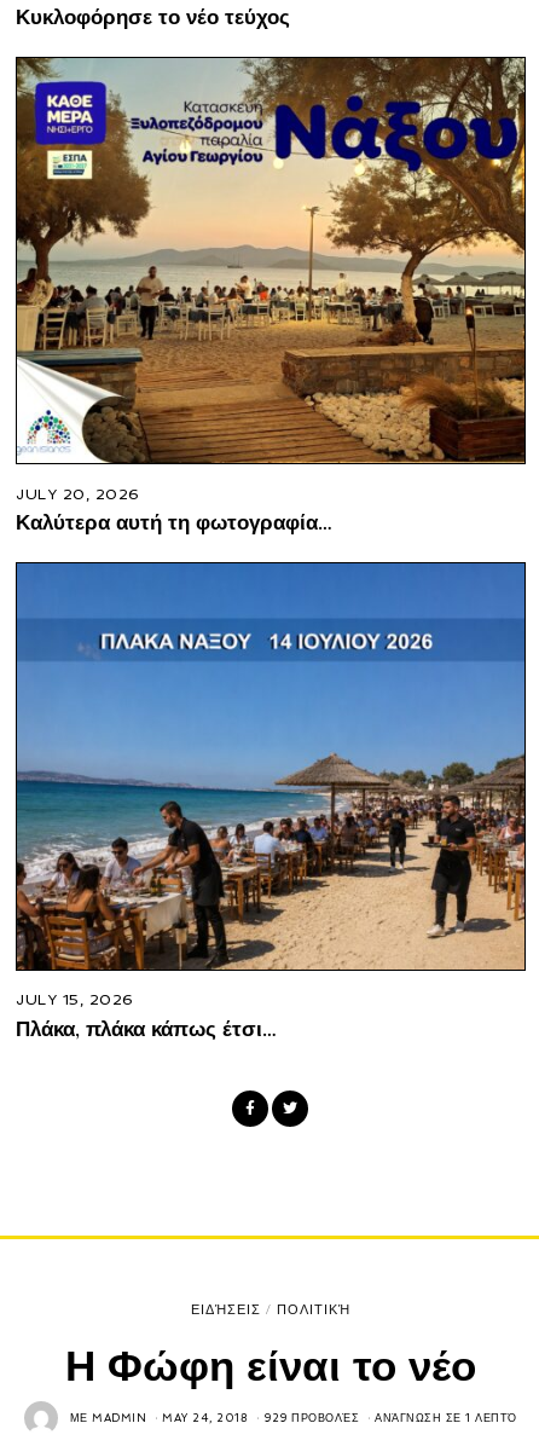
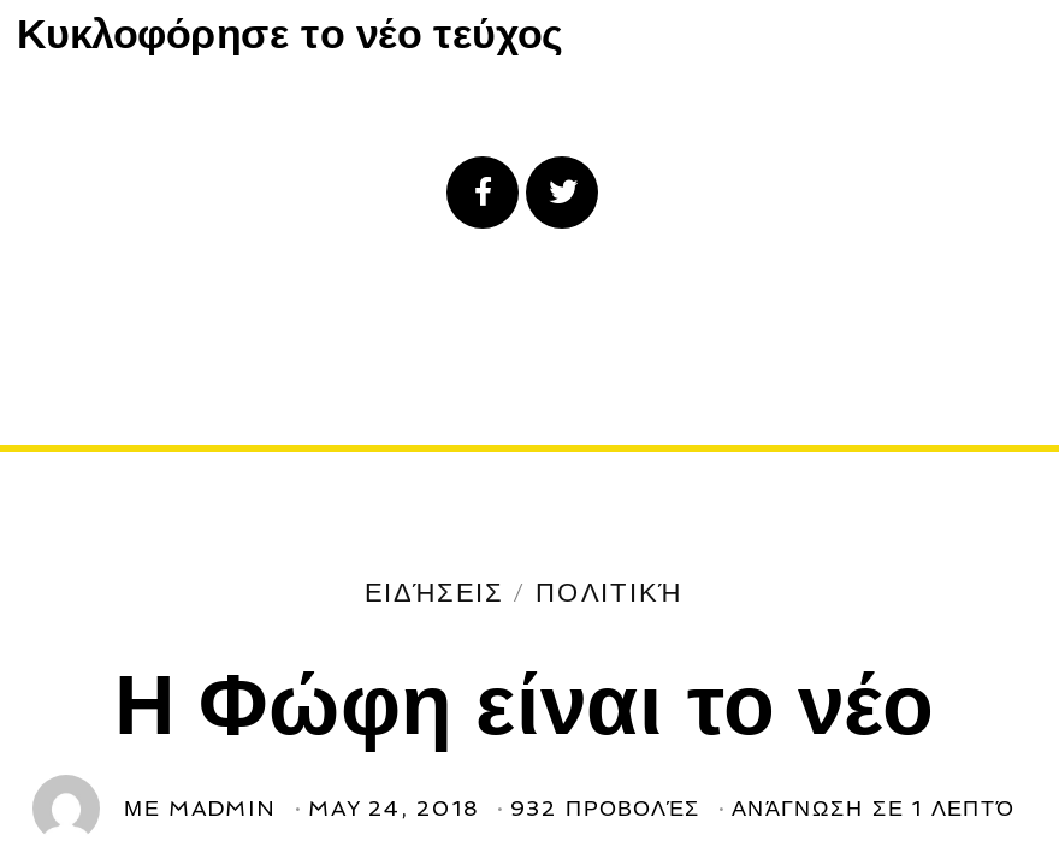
- [image]
- JULY 20, 2026
- Καλύτερα αυτή τη φωτογραφία…

- [image]
- JULY 15, 2026
- Πλάκα, πλάκα κάπως έτσι…

- ΜΕ MADMIN MAY 24, 2018 929 ΠΡΟΒΟΛΈΣ ΑΝΆΓΝΩΣΗ ΣΕ 1 ΛΕΠΤΌ
+ ΜΕ MADMIN MAY 24, 2018 932 ΠΡΟΒΟΛΈΣ ΑΝΆΓΝΩΣΗ ΣΕ 1 ΛΕΠΤΌ
